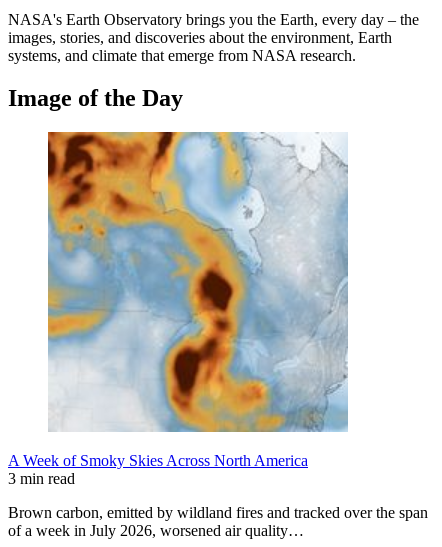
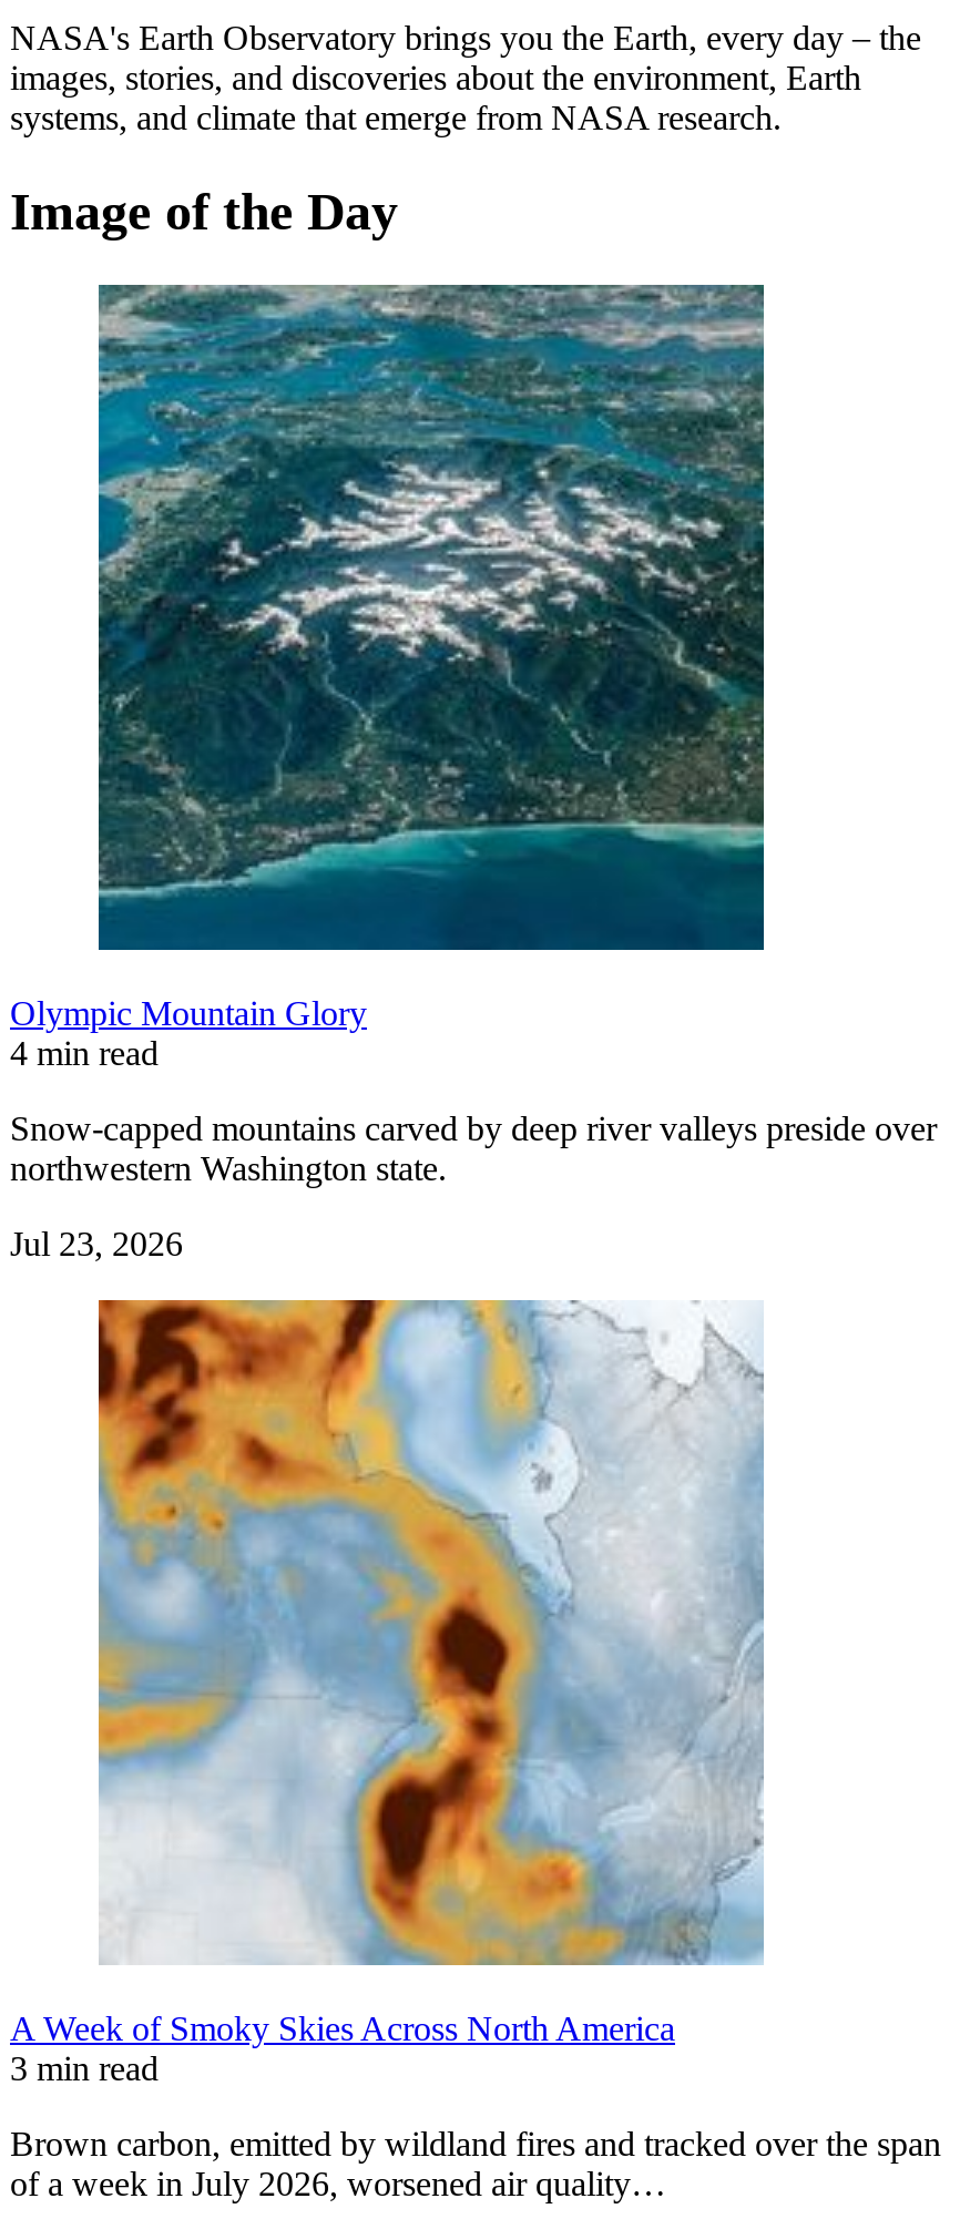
+ [image]
+ Olympic Mountain Glory
+ 4 min read
+ Snow-capped mountains carved by deep river valleys preside over
+ northwestern Washington state.
+ Jul 23, 2026
